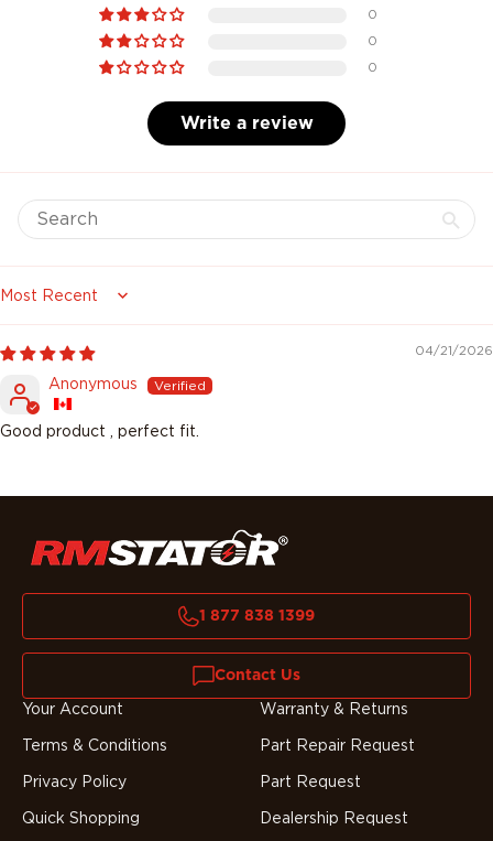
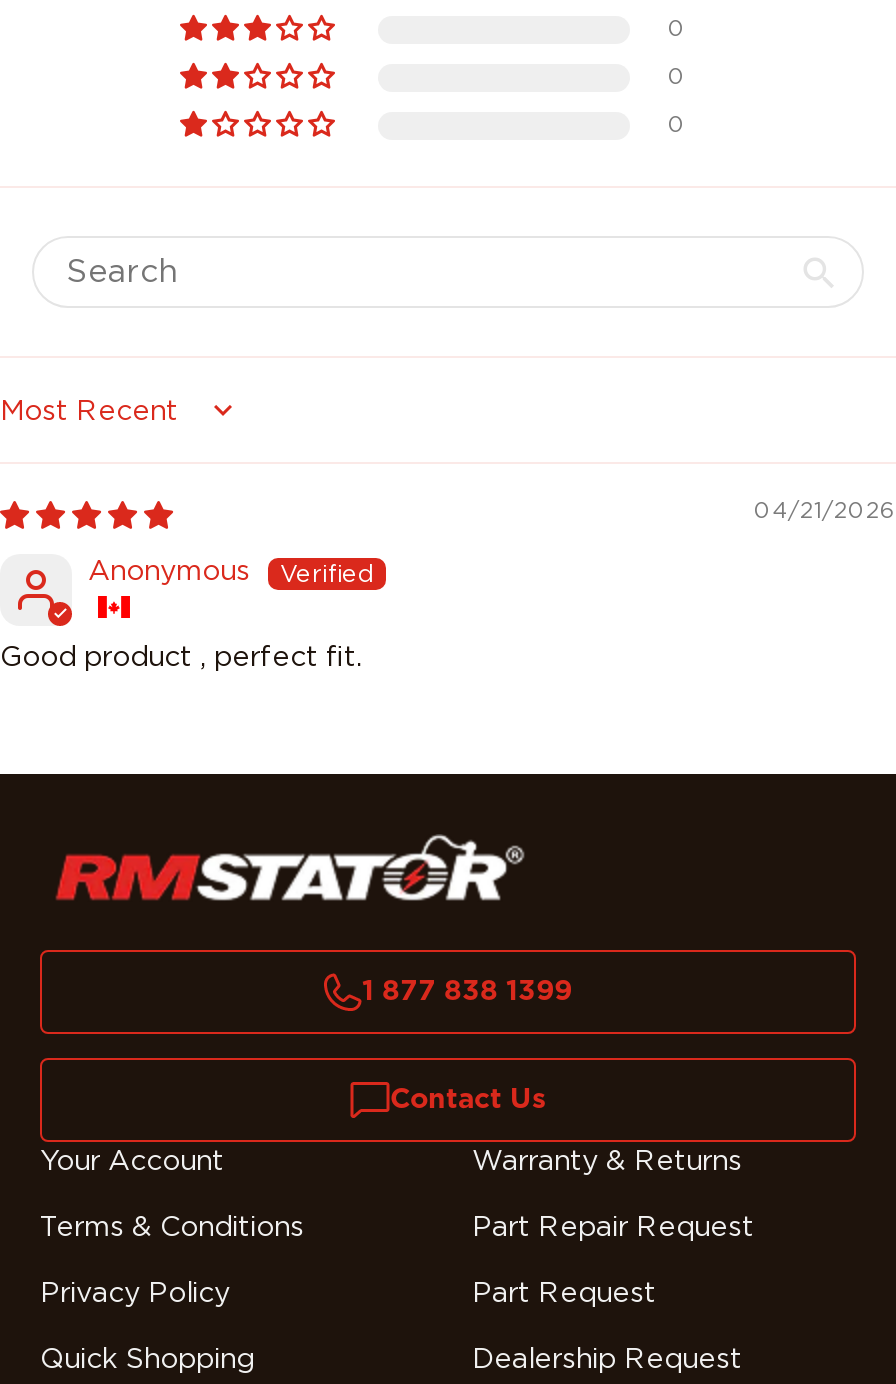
- Write a review
